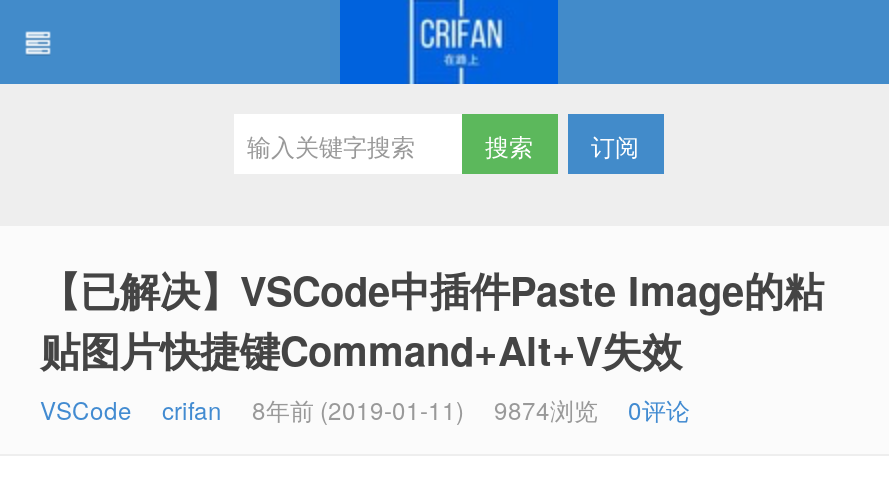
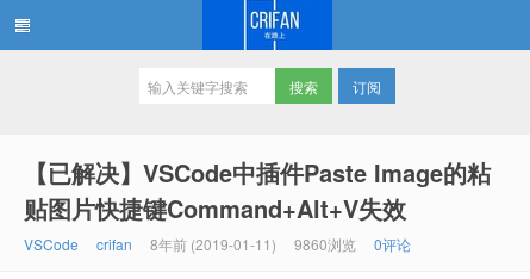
- VSCode crifan 8年前 (2019-01-11) 9874浏览 0评论
+ VSCode crifan 8年前 (2019-01-11) 9860浏览 0评论
